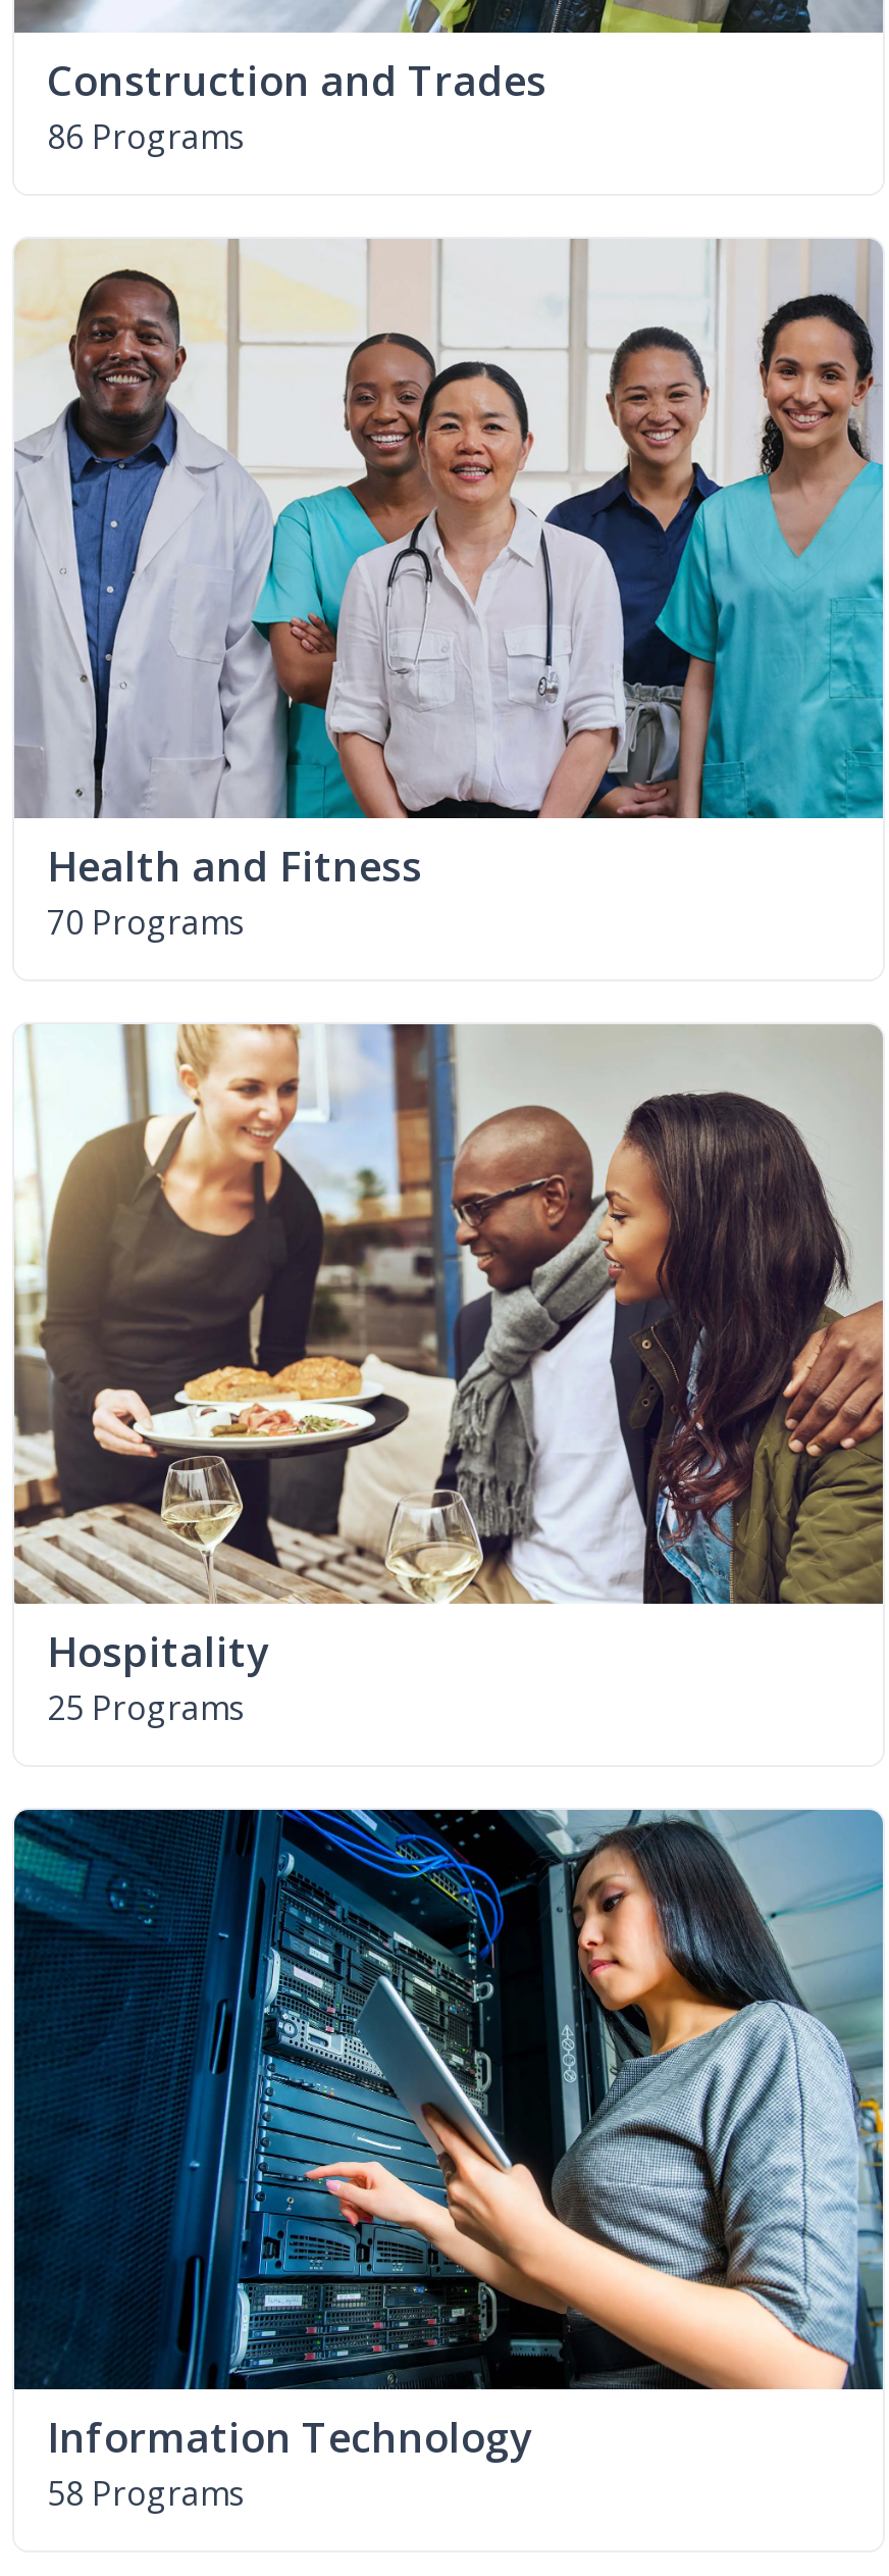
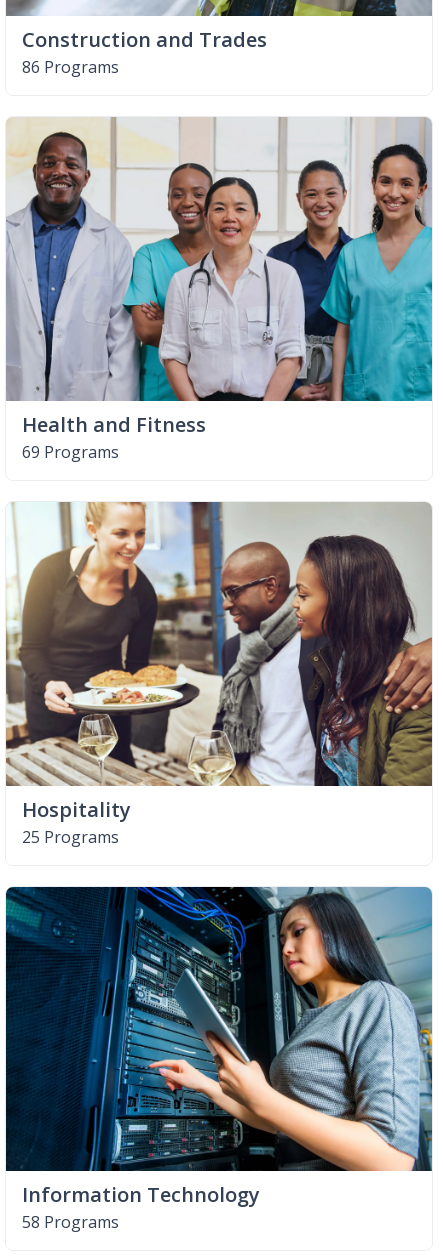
- 70 Programs
+ 69 Programs
